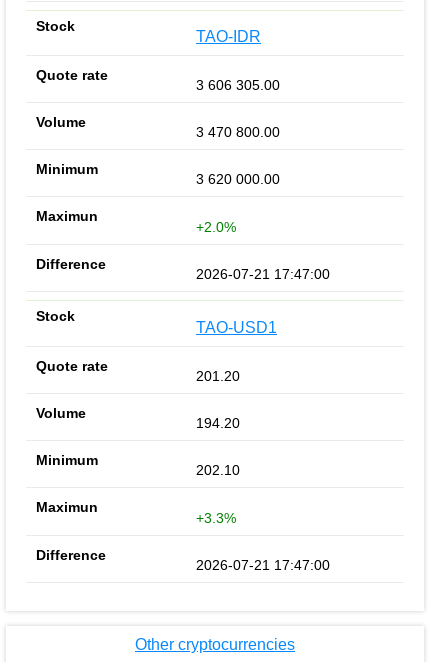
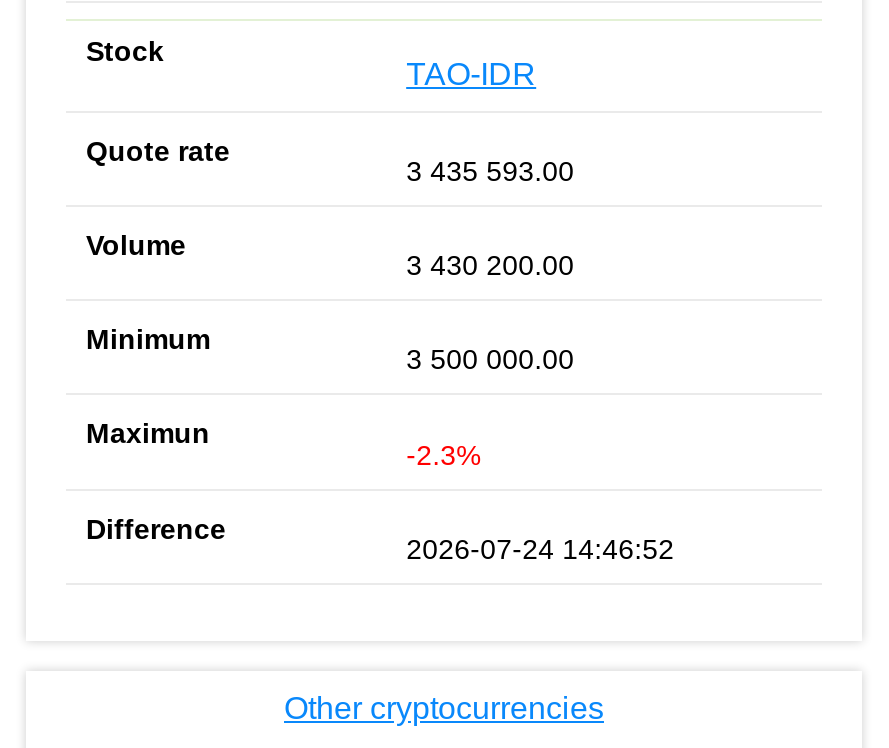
- 3 606 305.00
- 3 470 800.00
- 3 620 000.00
- +2.0%
- 2026-07-21 17:47:00
- TAO-USD1
- 201.20
- 194.20
- 202.10
- +3.3%
- 2026-07-21 17:47:00
+ 3 435 593.00
+ 3 430 200.00
+ 3 500 000.00
+ -2.3%
+ 2026-07-24 14:46:52
